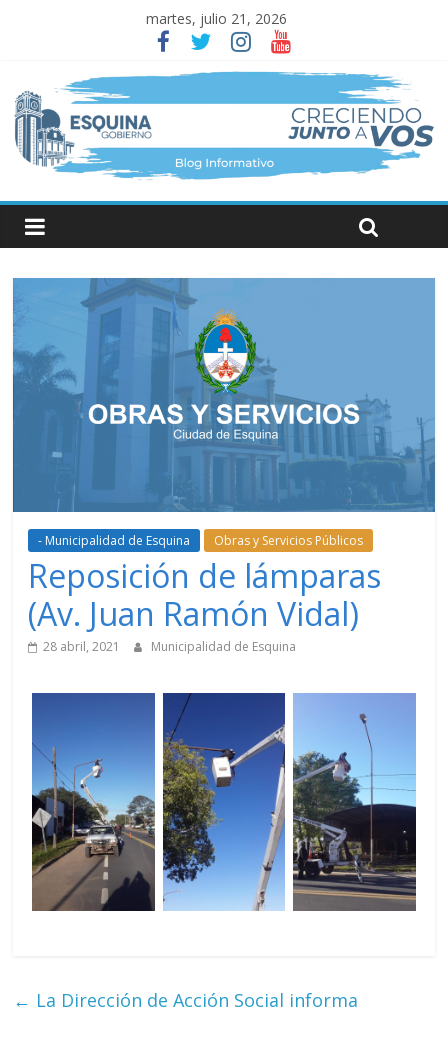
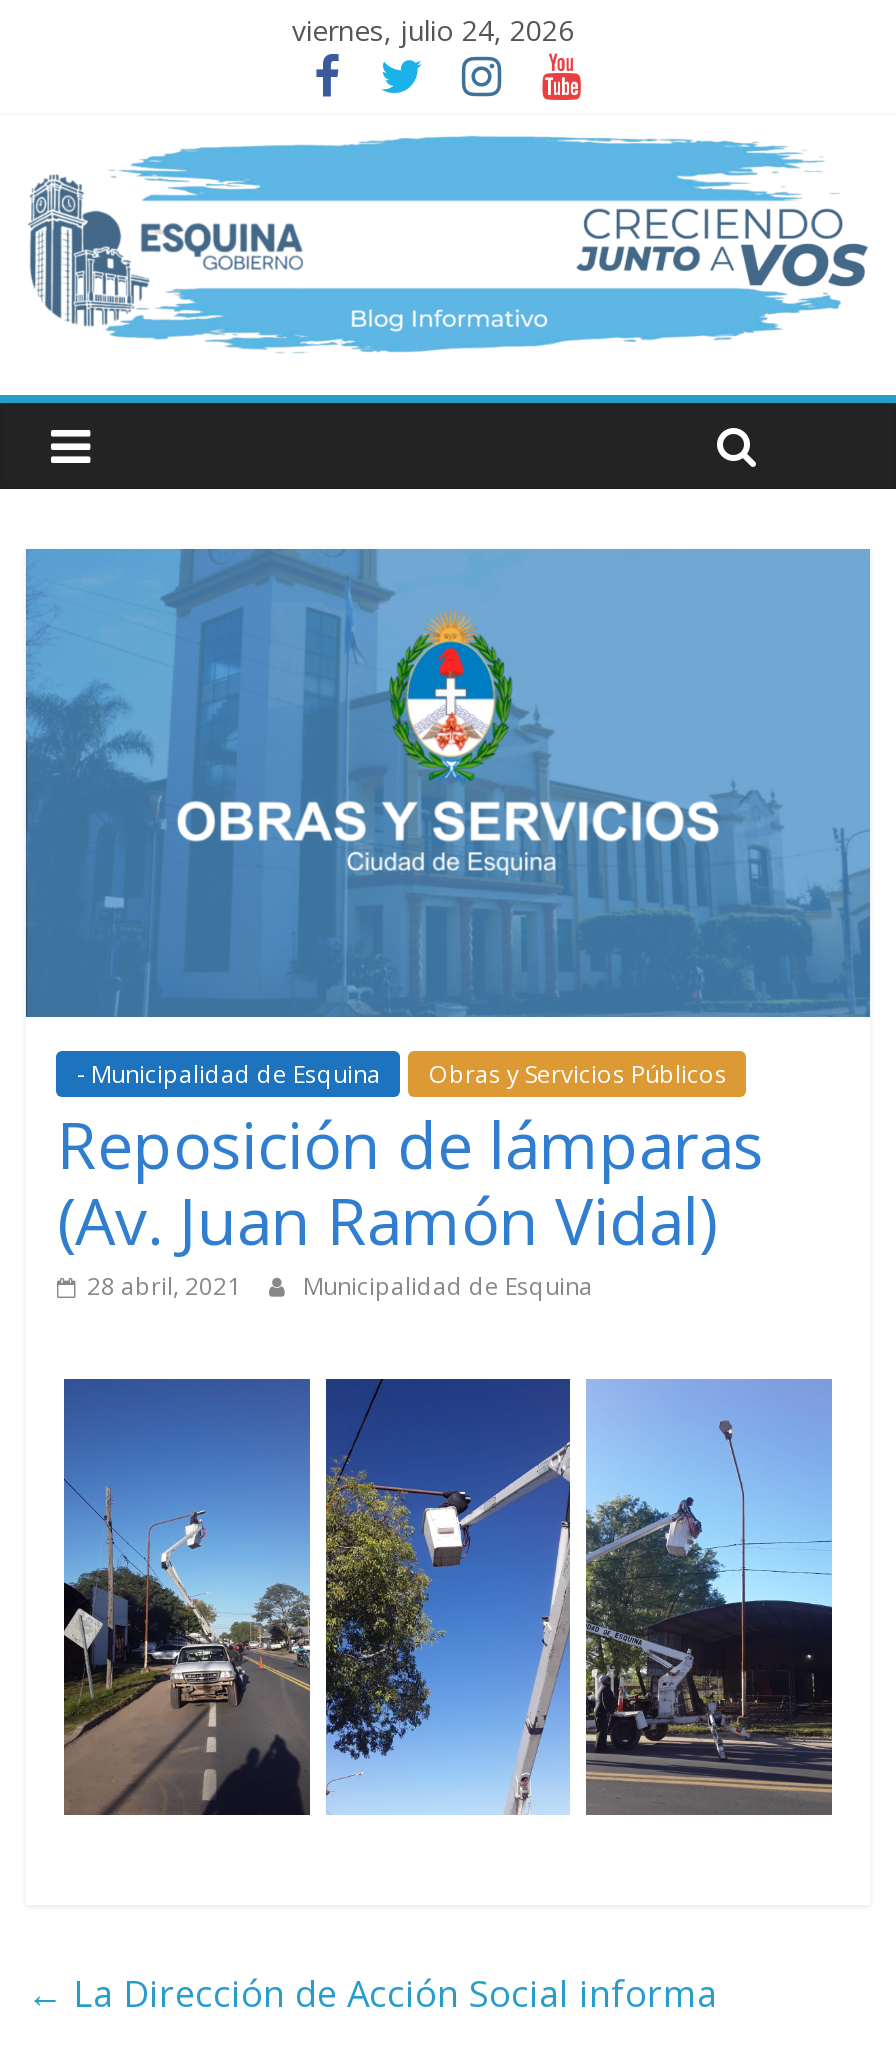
- martes, julio 21, 2026
+ viernes, julio 24, 2026
